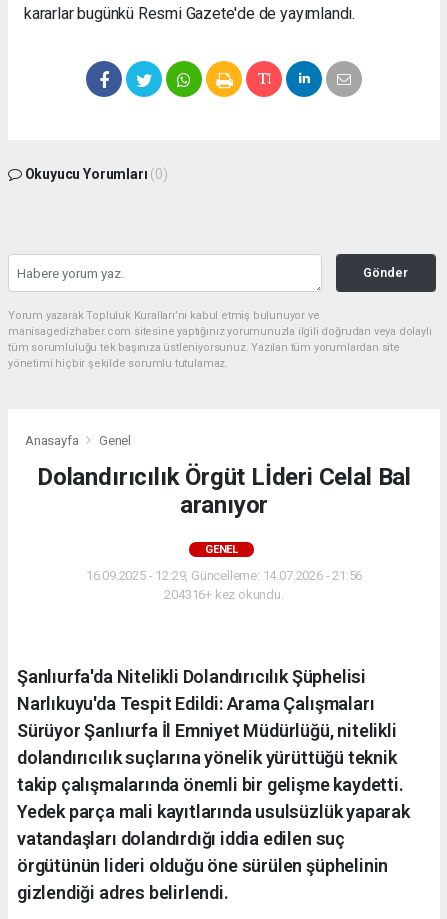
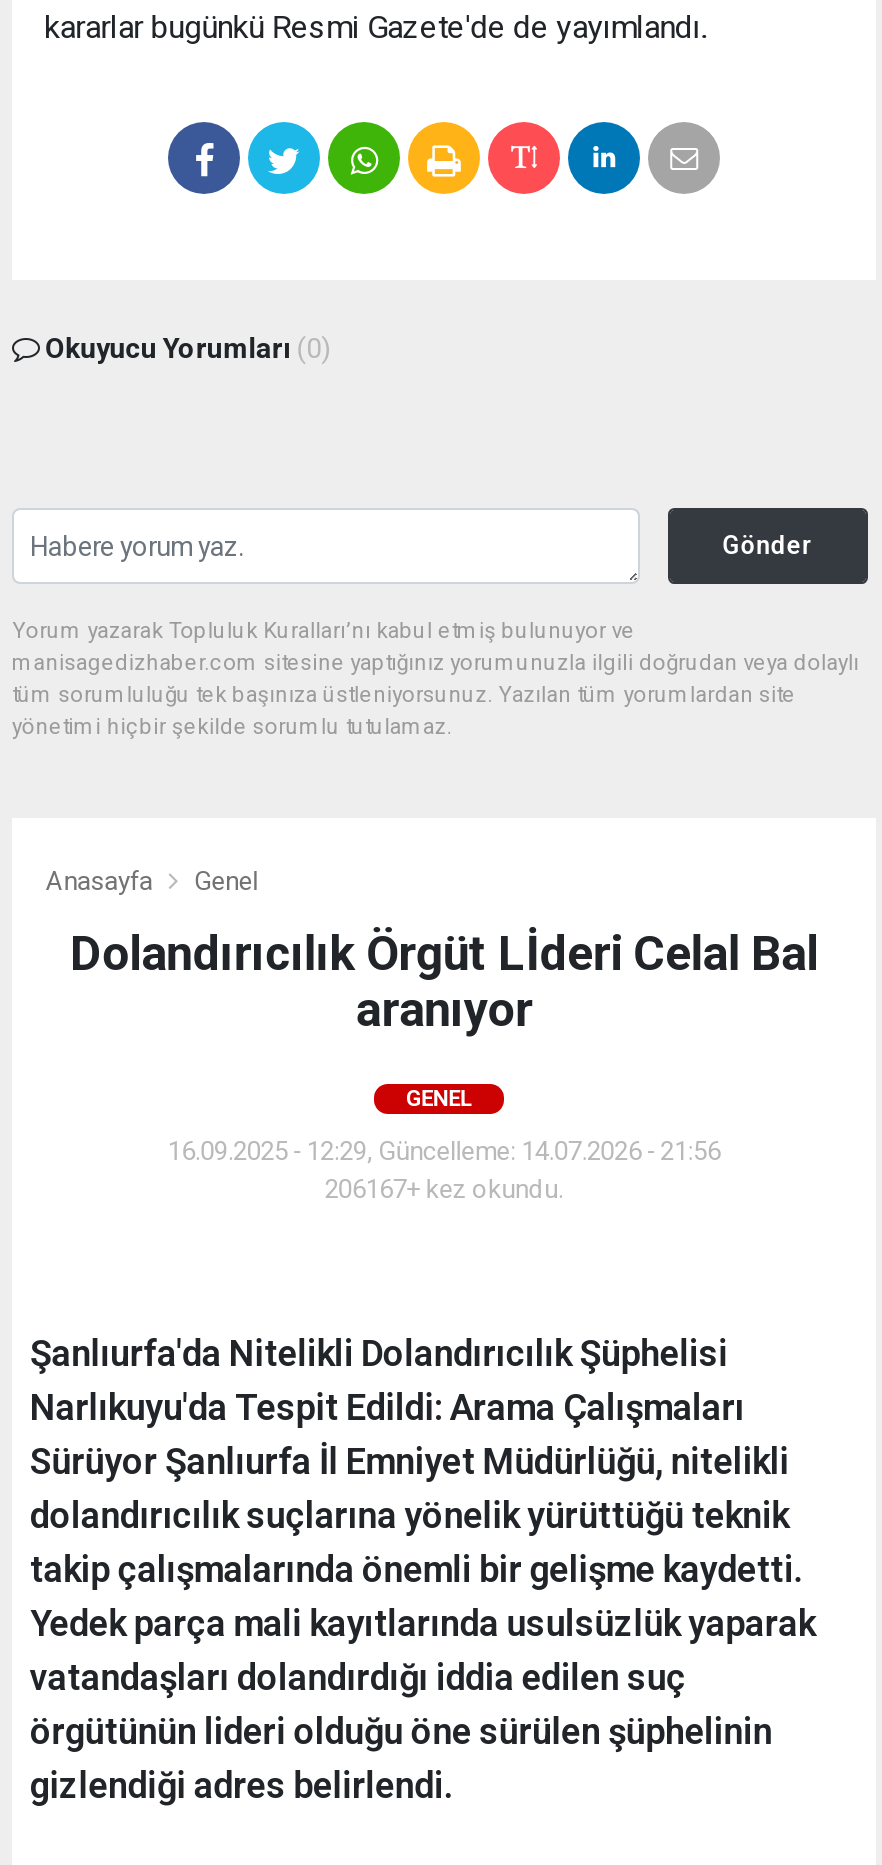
- 204316+ kez okundu.
+ 206167+ kez okundu.
